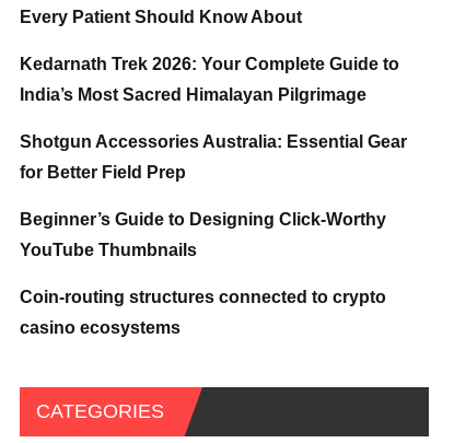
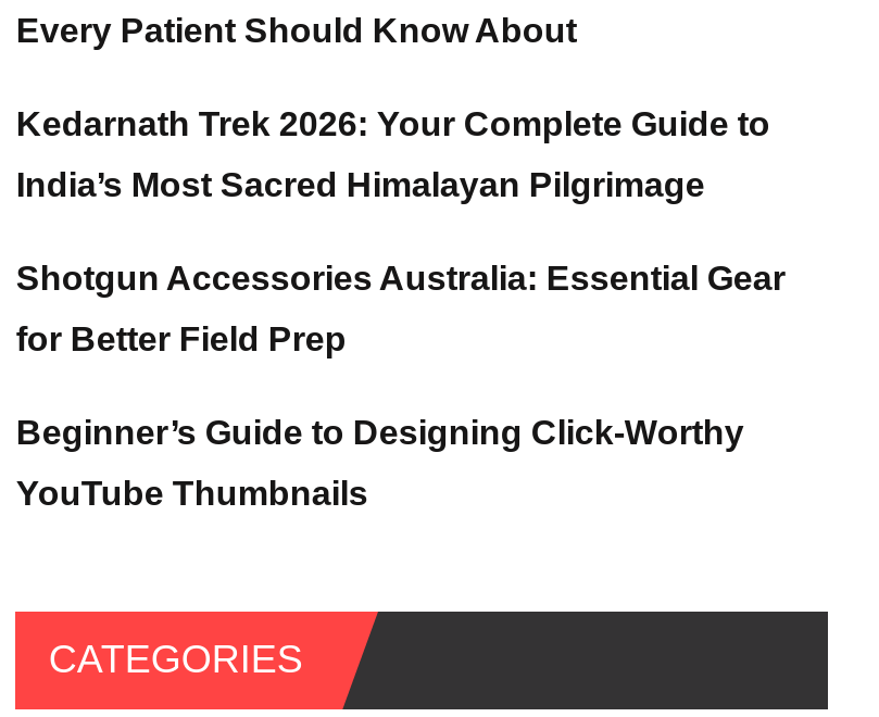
- Coin-routing structures connected to crypto
- casino ecosystems
